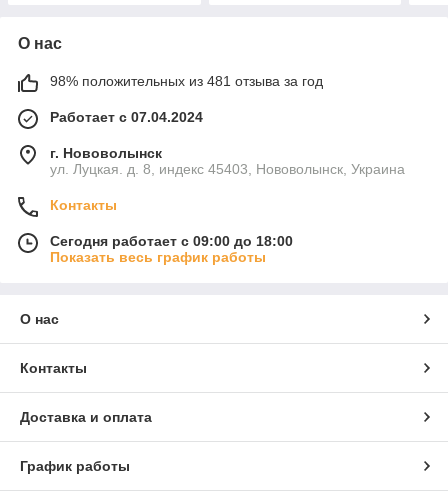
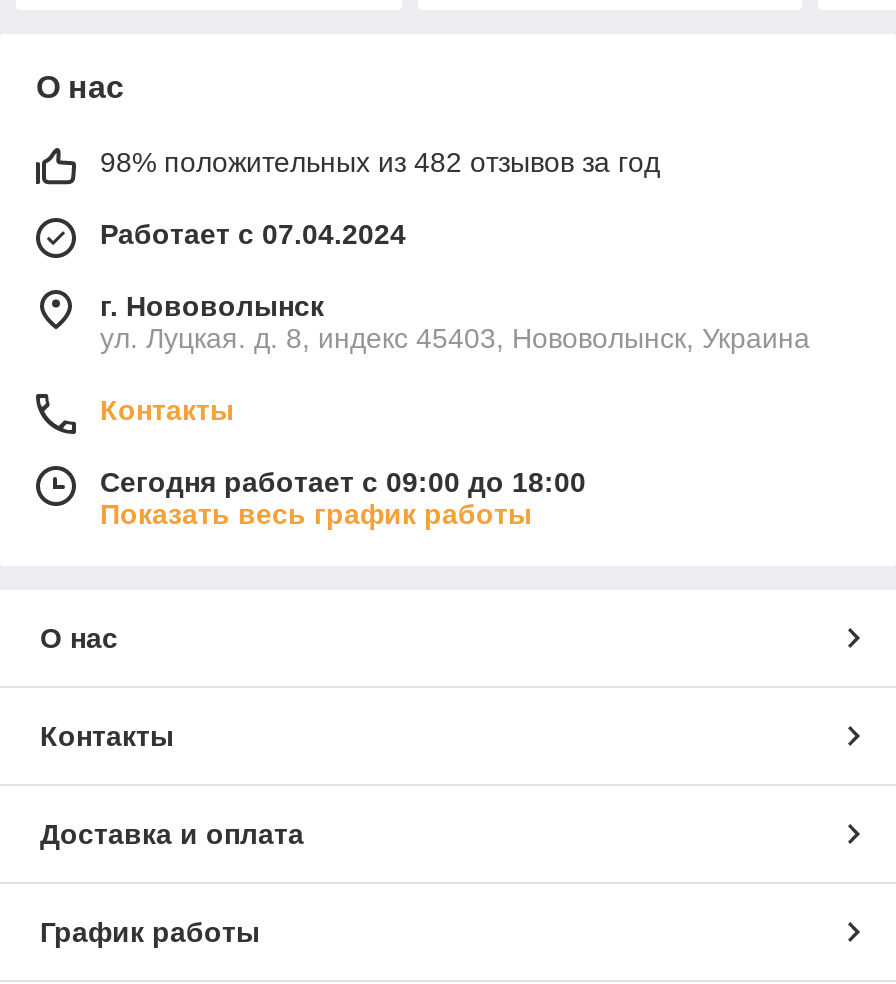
- 98% положительных из 481 отзыва за год
+ 98% положительных из 482 отзывов за год
